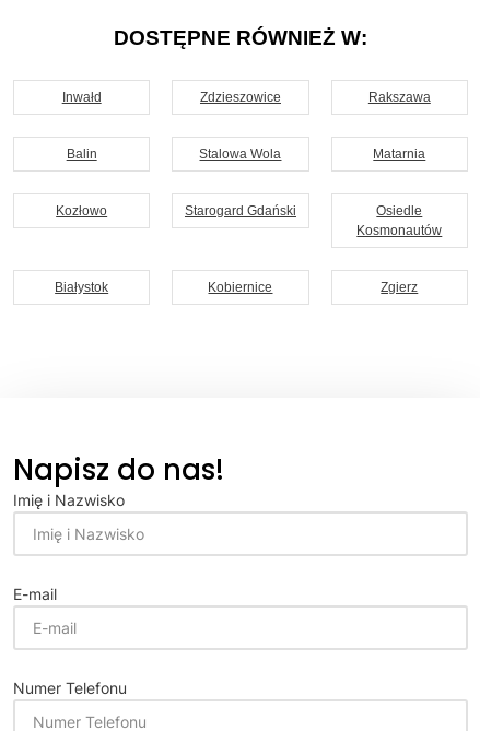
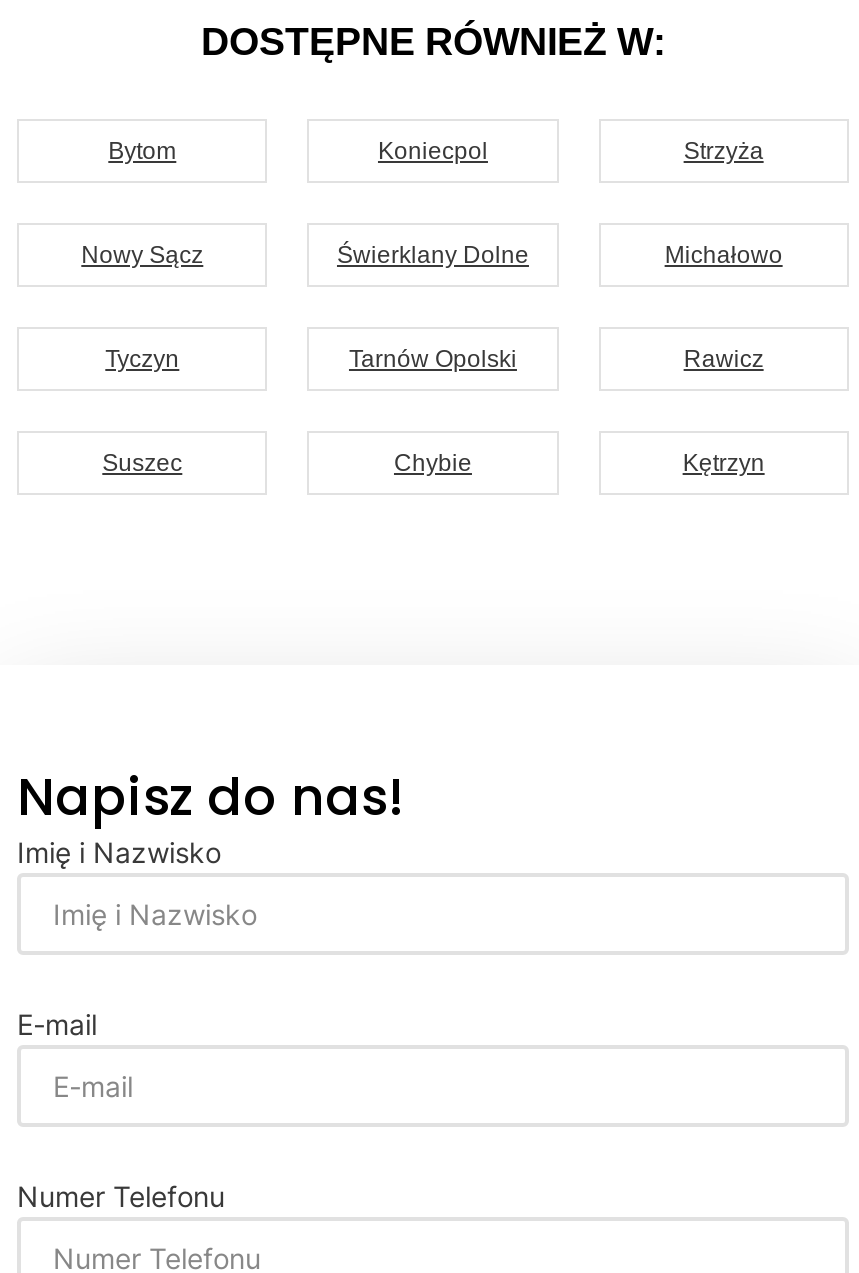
- Inwałd
- Zdzieszowice
- Rakszawa
+ Bytom
+ Koniecpol
+ Strzyża

- Balin
- Stalowa Wola
- Matarnia
+ Nowy Sącz
+ Świerklany Dolne
+ Michałowo

- Kozłowo
- Starogard Gdański
- Osiedle
- Kosmonautów
+ Tyczyn
+ Tarnów Opolski
+ Rawicz

- Białystok
- Kobiernice
- Zgierz
+ Suszec
+ Chybie
+ Kętrzyn
